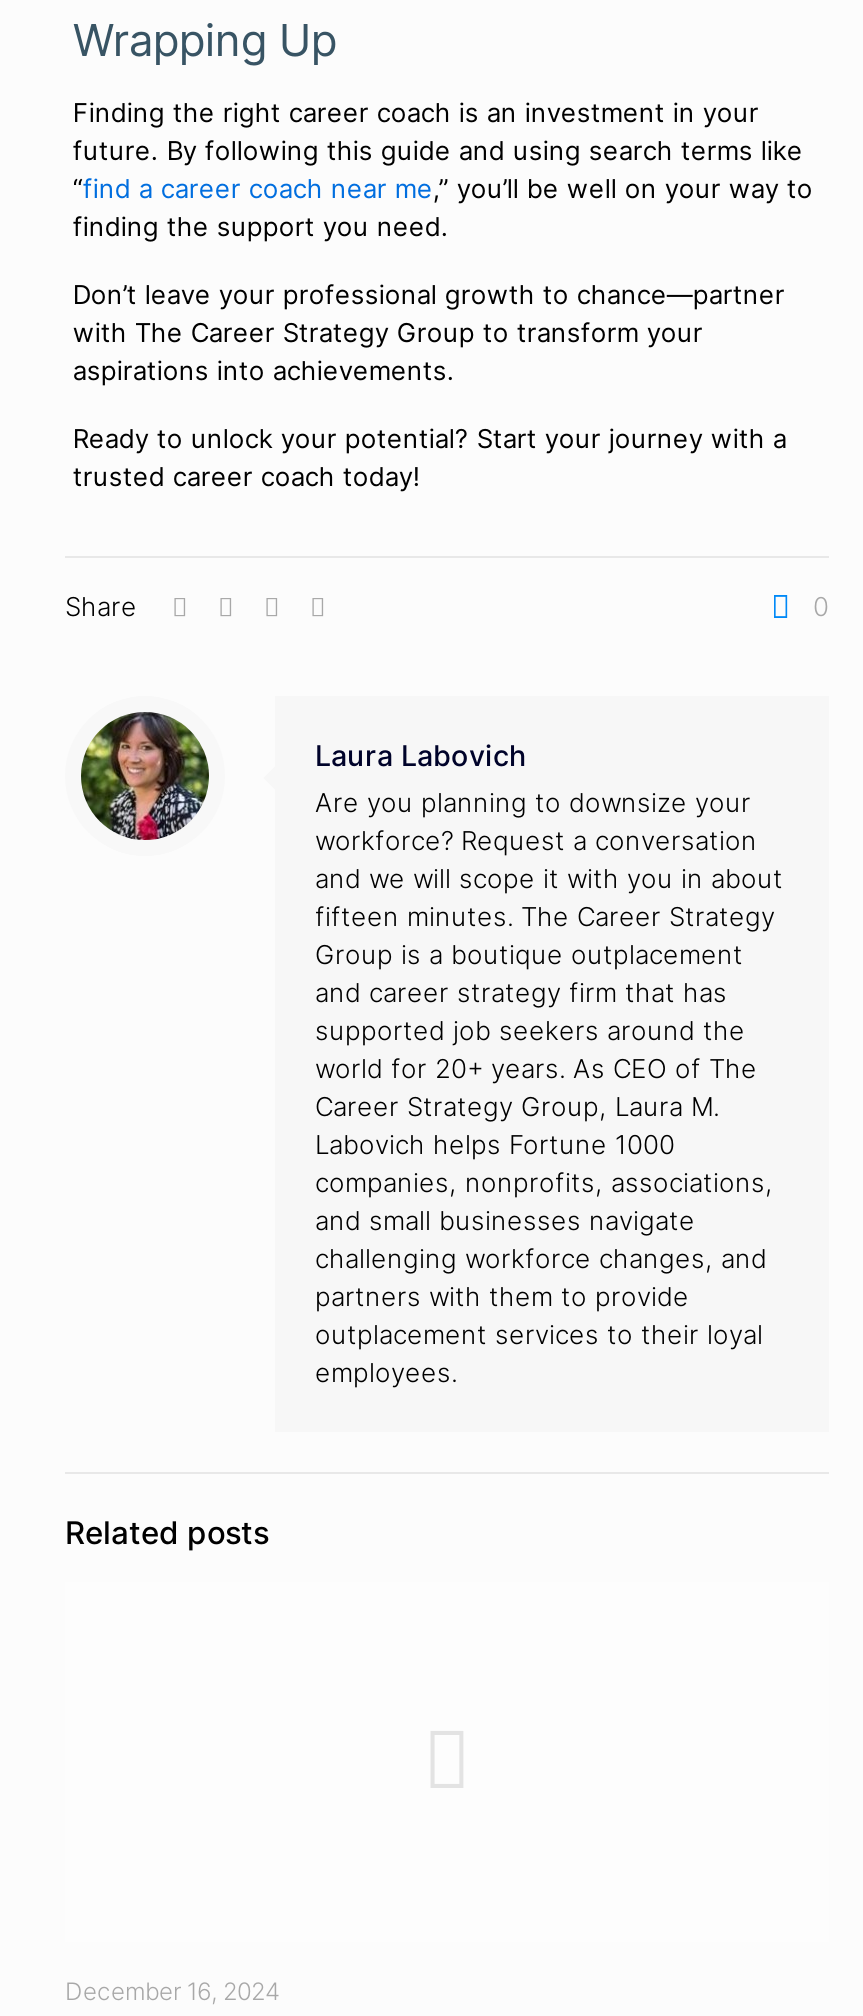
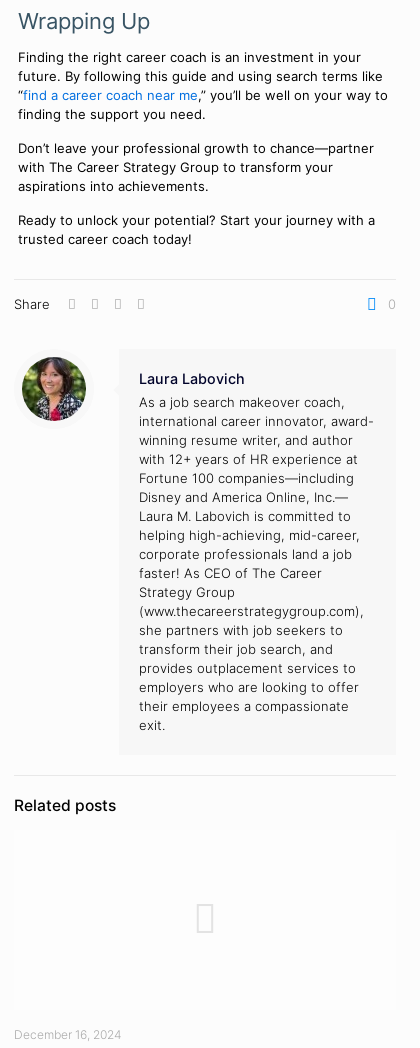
- Are you planning to downsize your
- workforce? Request a conversation
- and we will scope it with you in about
- fifteen minutes. The Career Strategy
- Group is a boutique outplacement
- and career strategy firm that has
- supported job seekers around the
- world for 20+ years. As CEO of The
- Career Strategy Group, Laura M.
- Labovich helps Fortune 1000
- companies, nonprofits, associations,
- and small businesses navigate
- challenging workforce changes, and
- partners with them to provide
- outplacement services to their loyal
- employees.
+ As a job search makeover coach,
+ international career innovator, award-
+ winning resume writer, and author
+ with 12+ years of HR experience at
+ Fortune 100 companies—including
+ Disney and America Online, Inc.—
+ Laura M. Labovich is committed to
+ helping high-achieving, mid-career,
+ corporate professionals land a job
+ faster! As CEO of The Career
+ Strategy Group
+ (www.thecareerstrategygroup.com),
+ she partners with job seekers to
+ transform their job search, and
+ provides outplacement services to
+ employers who are looking to offer
+ their employees a compassionate
+ exit.
